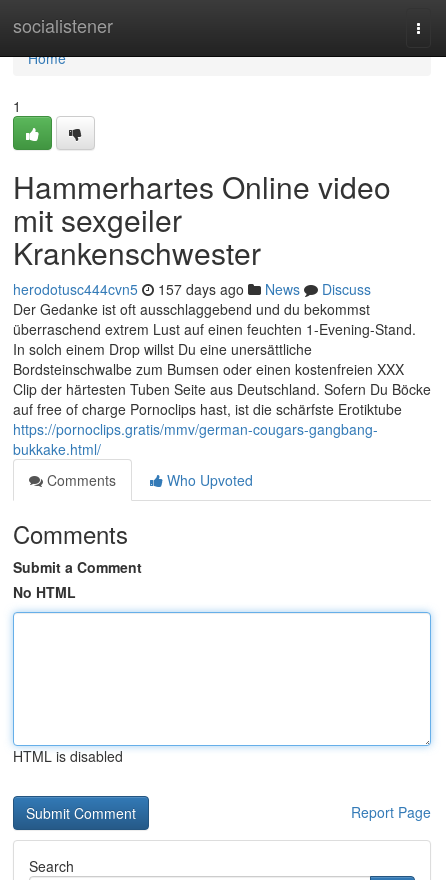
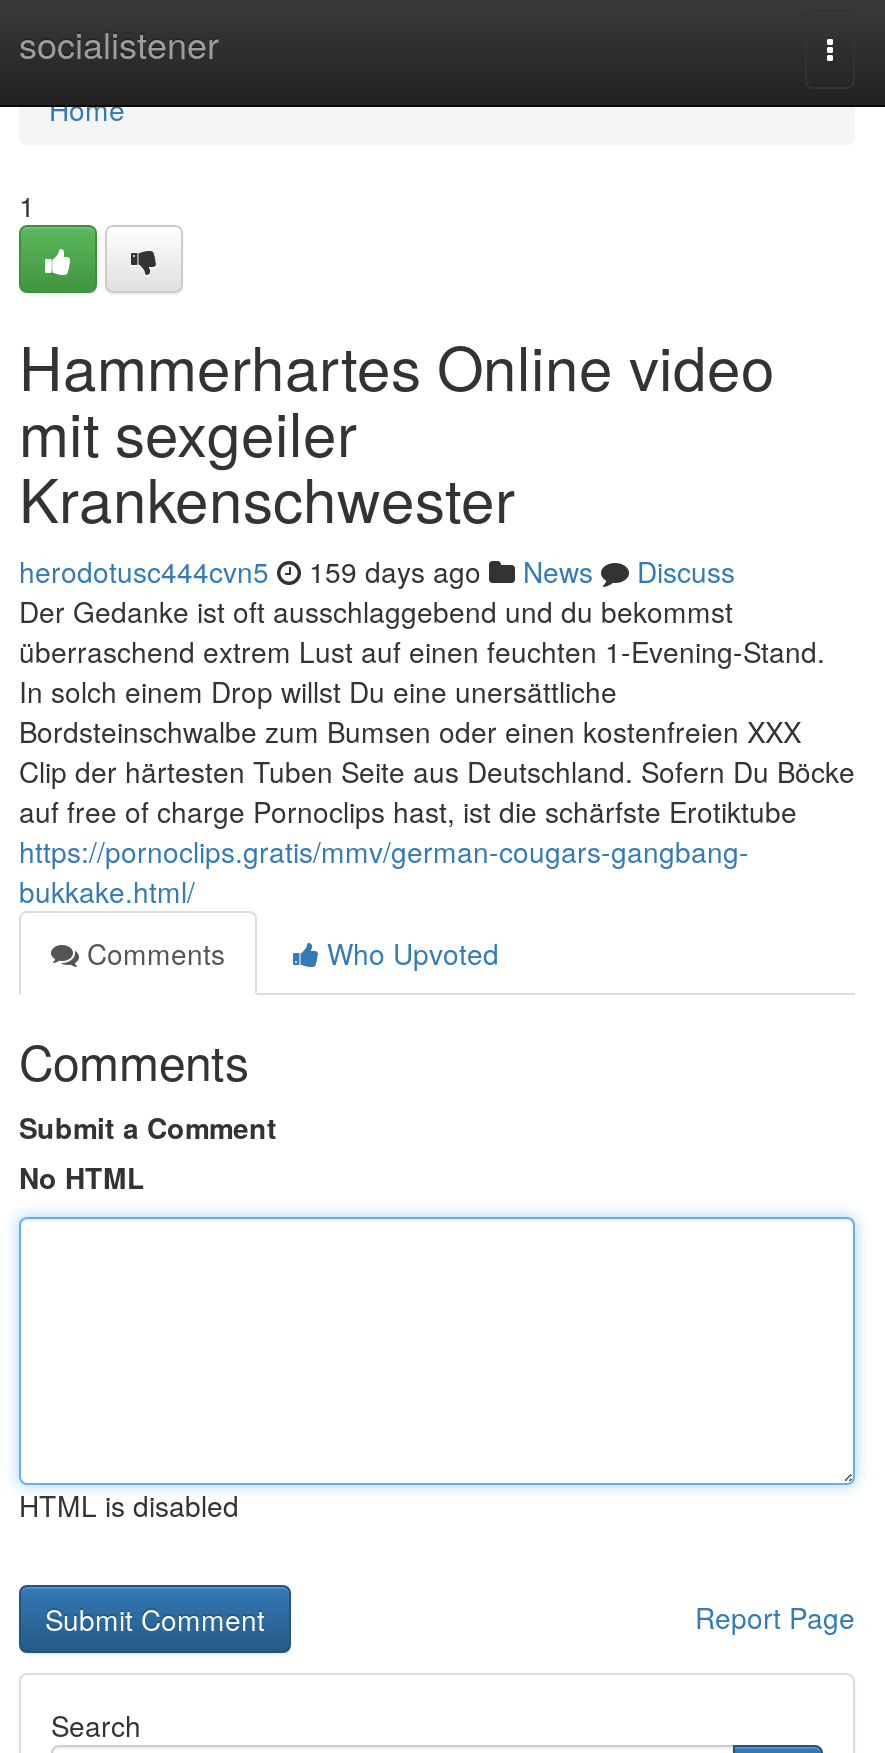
- herodotusc444cvn5 157 days ago News Discuss
+ herodotusc444cvn5 159 days ago News Discuss
